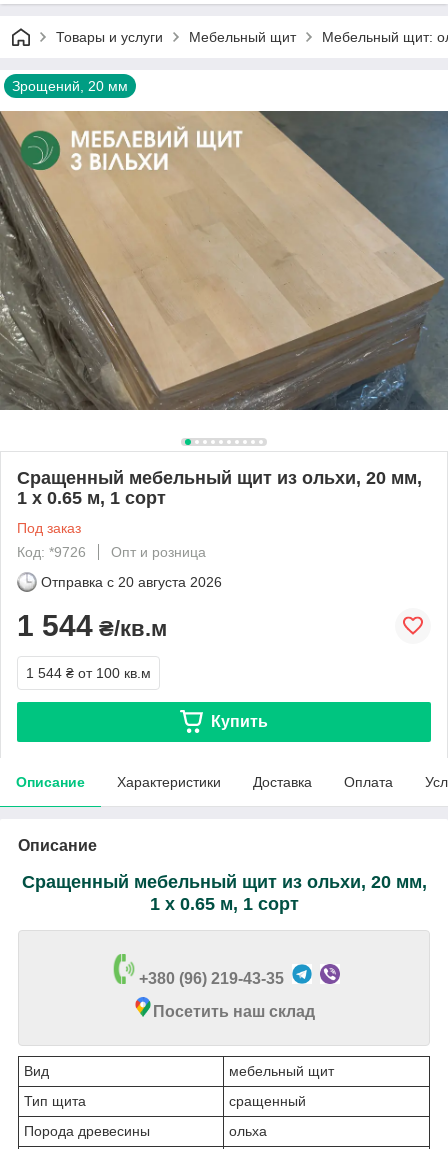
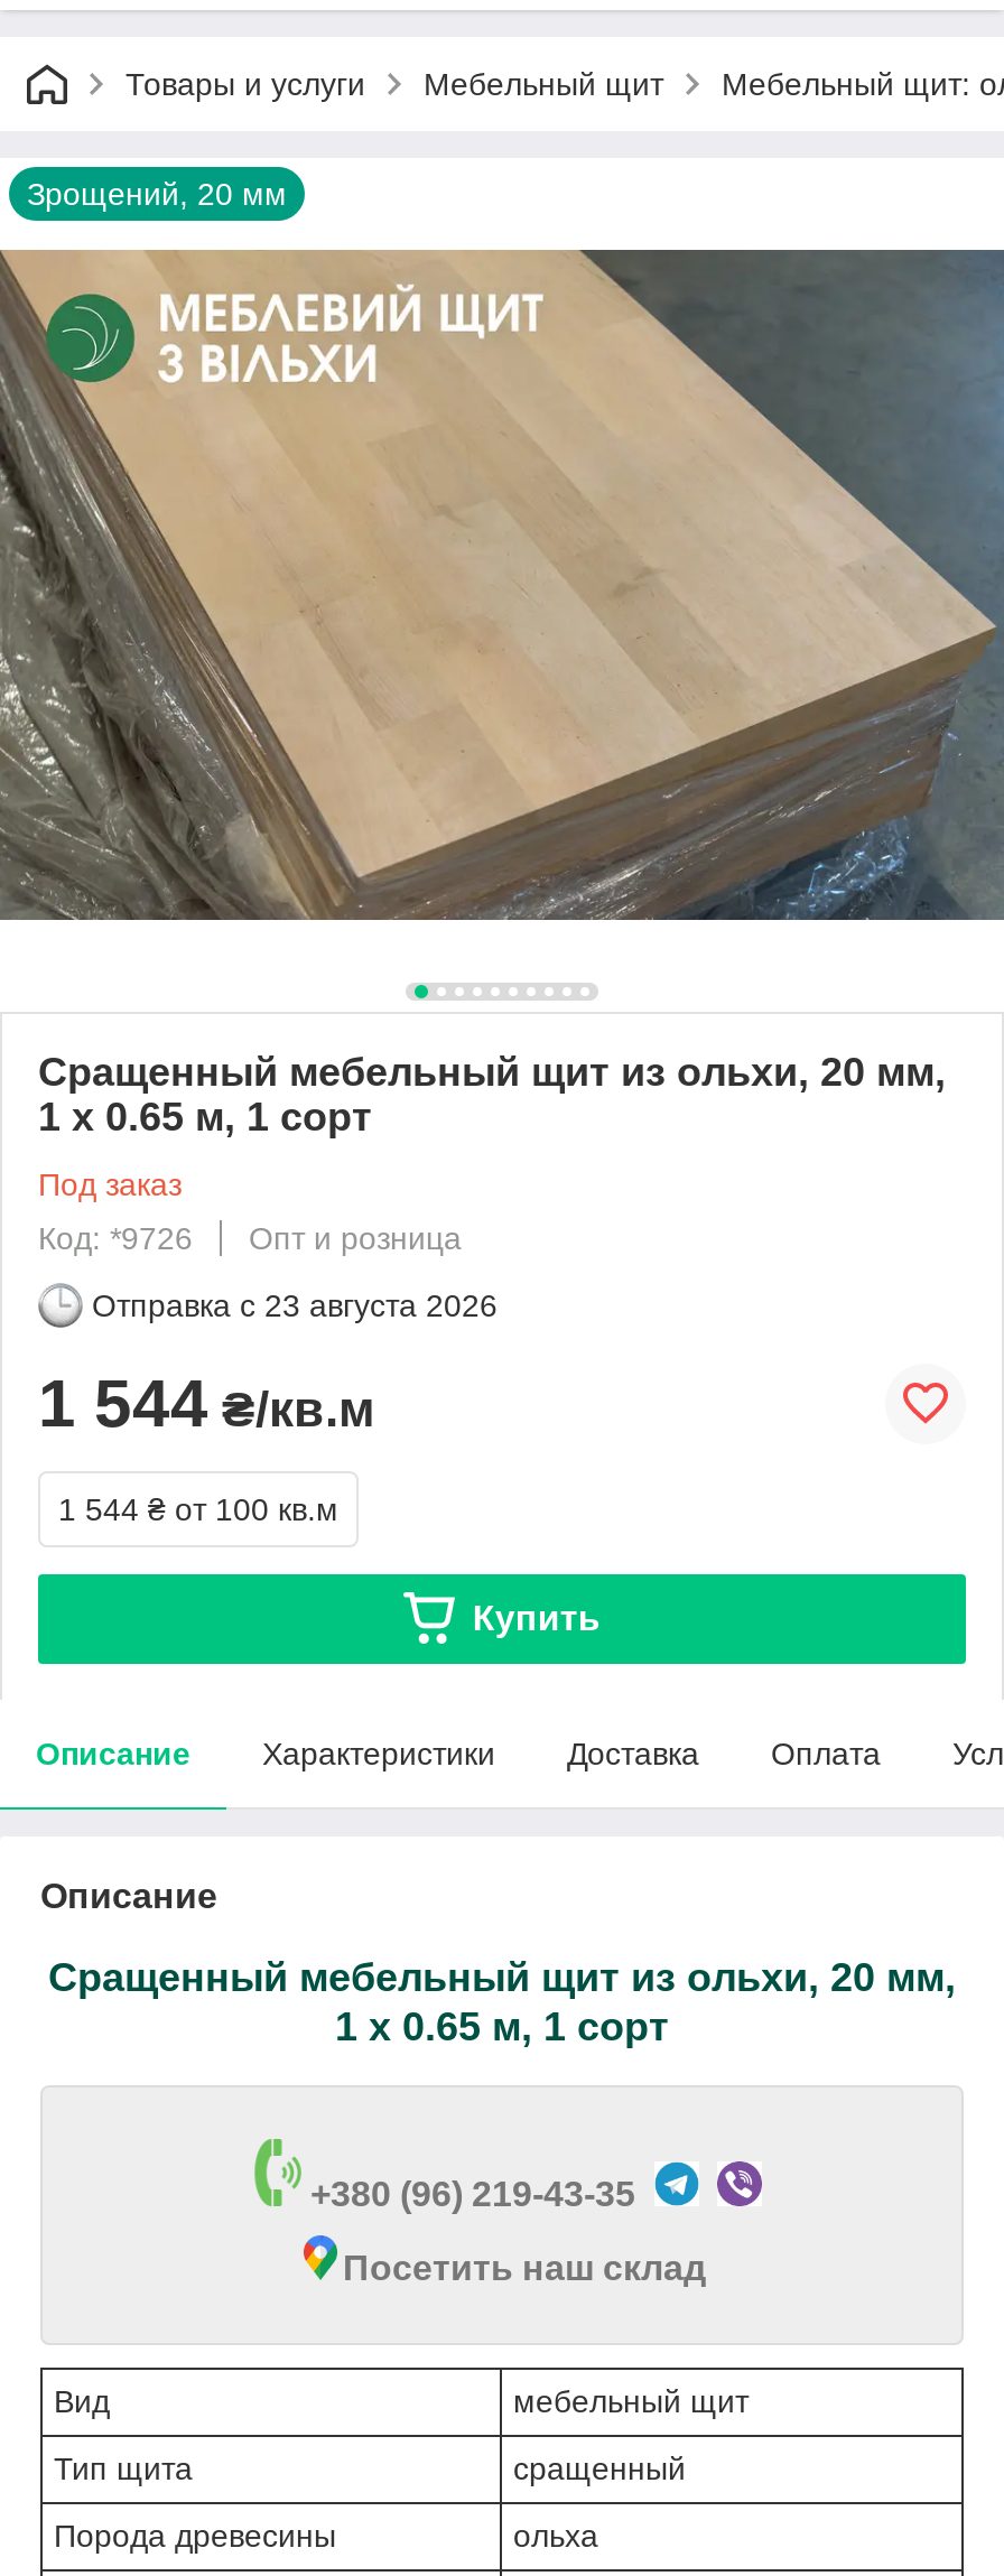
- Отправка с 20 августа 2026
+ Отправка с 23 августа 2026
